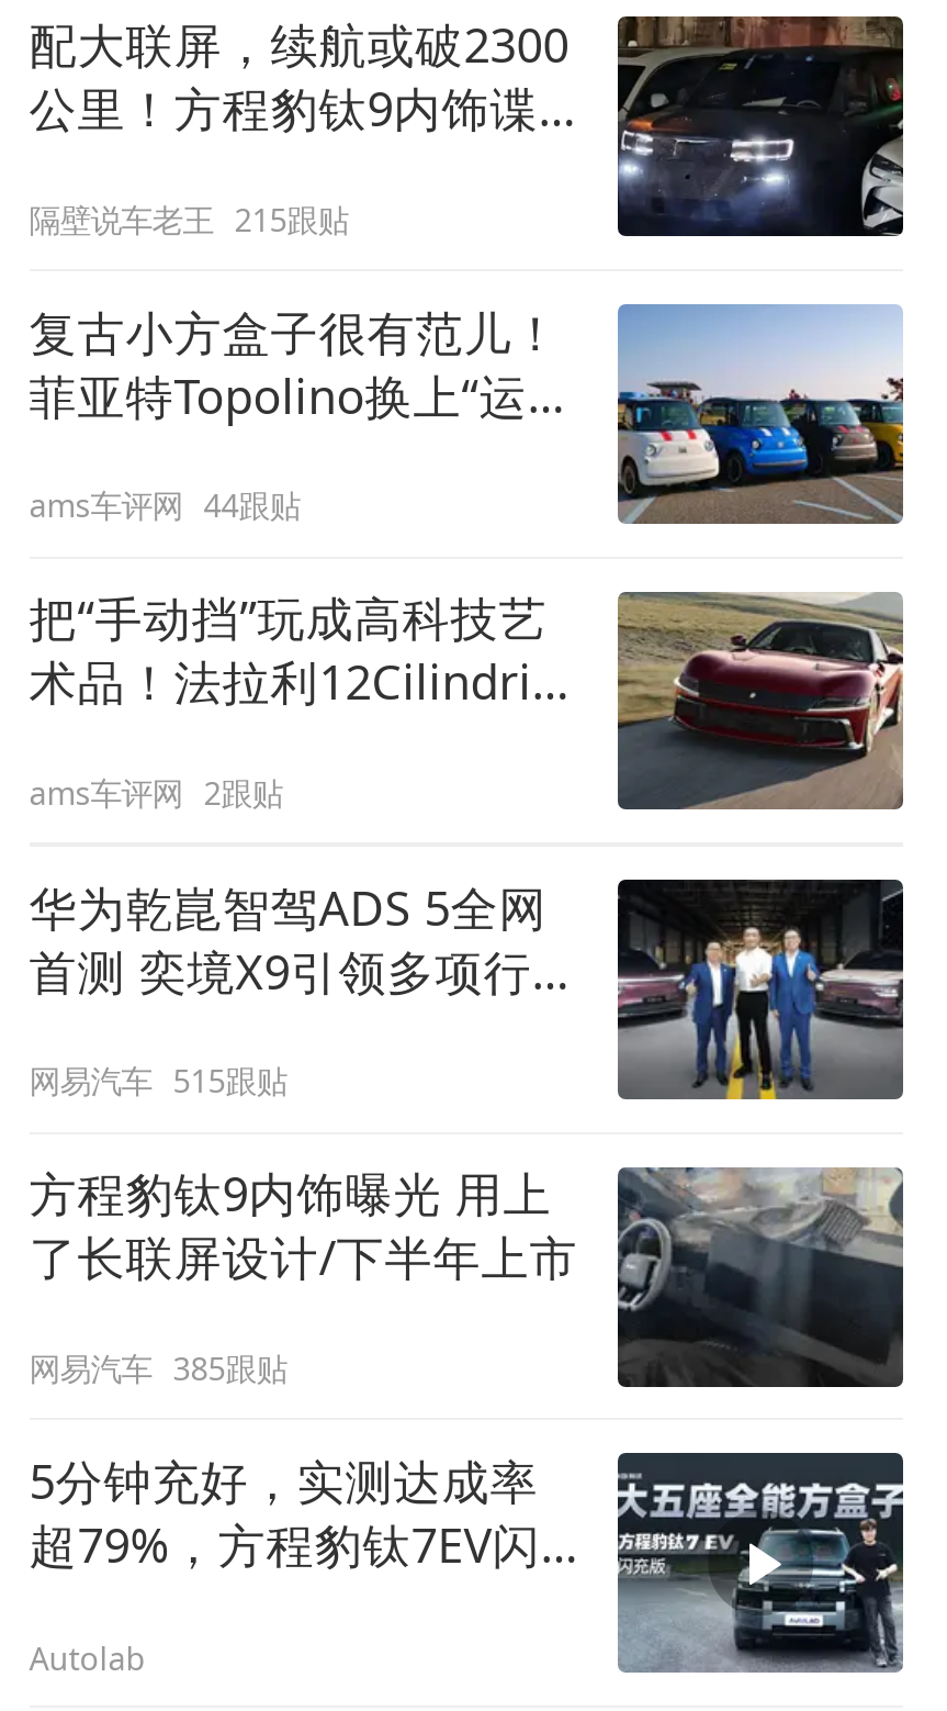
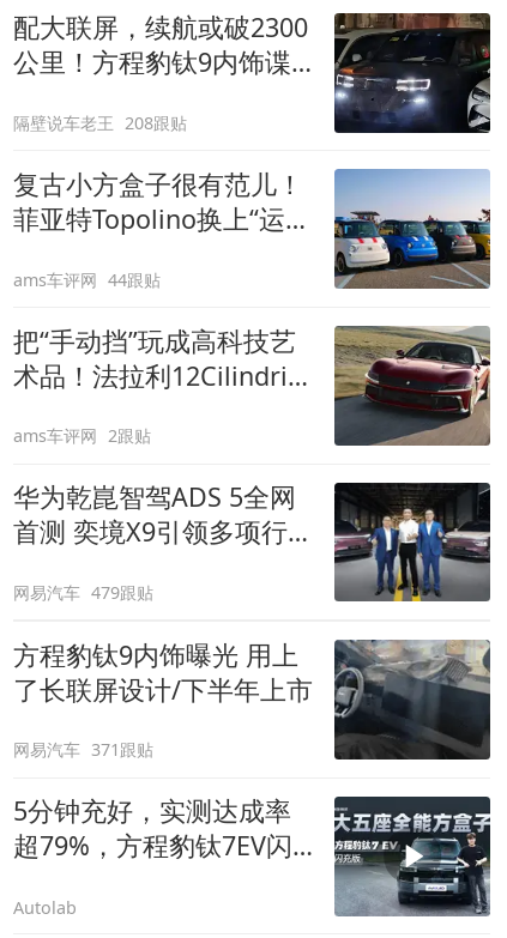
- 隔壁说车老王 215跟贴
+ 隔壁说车老王 208跟贴

- 网易汽车 515跟贴
+ 网易汽车 479跟贴

- 网易汽车 385跟贴
+ 网易汽车 371跟贴
